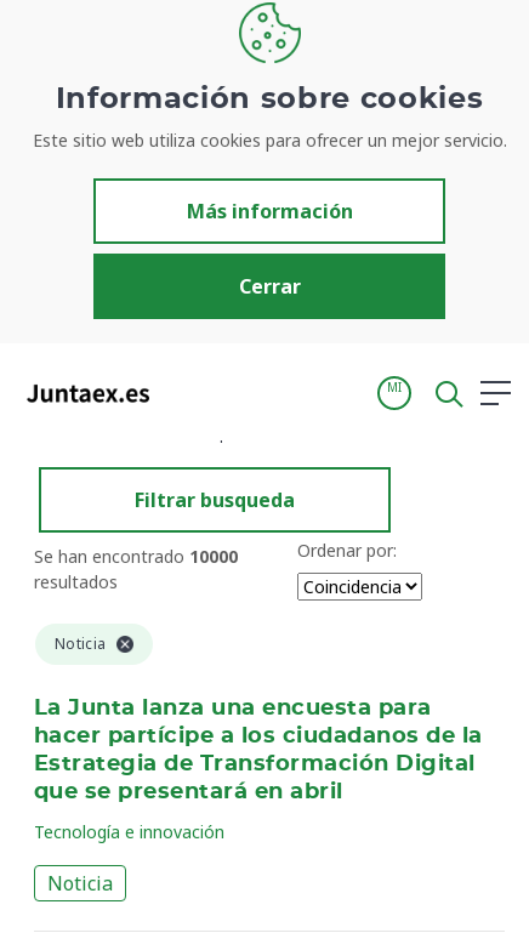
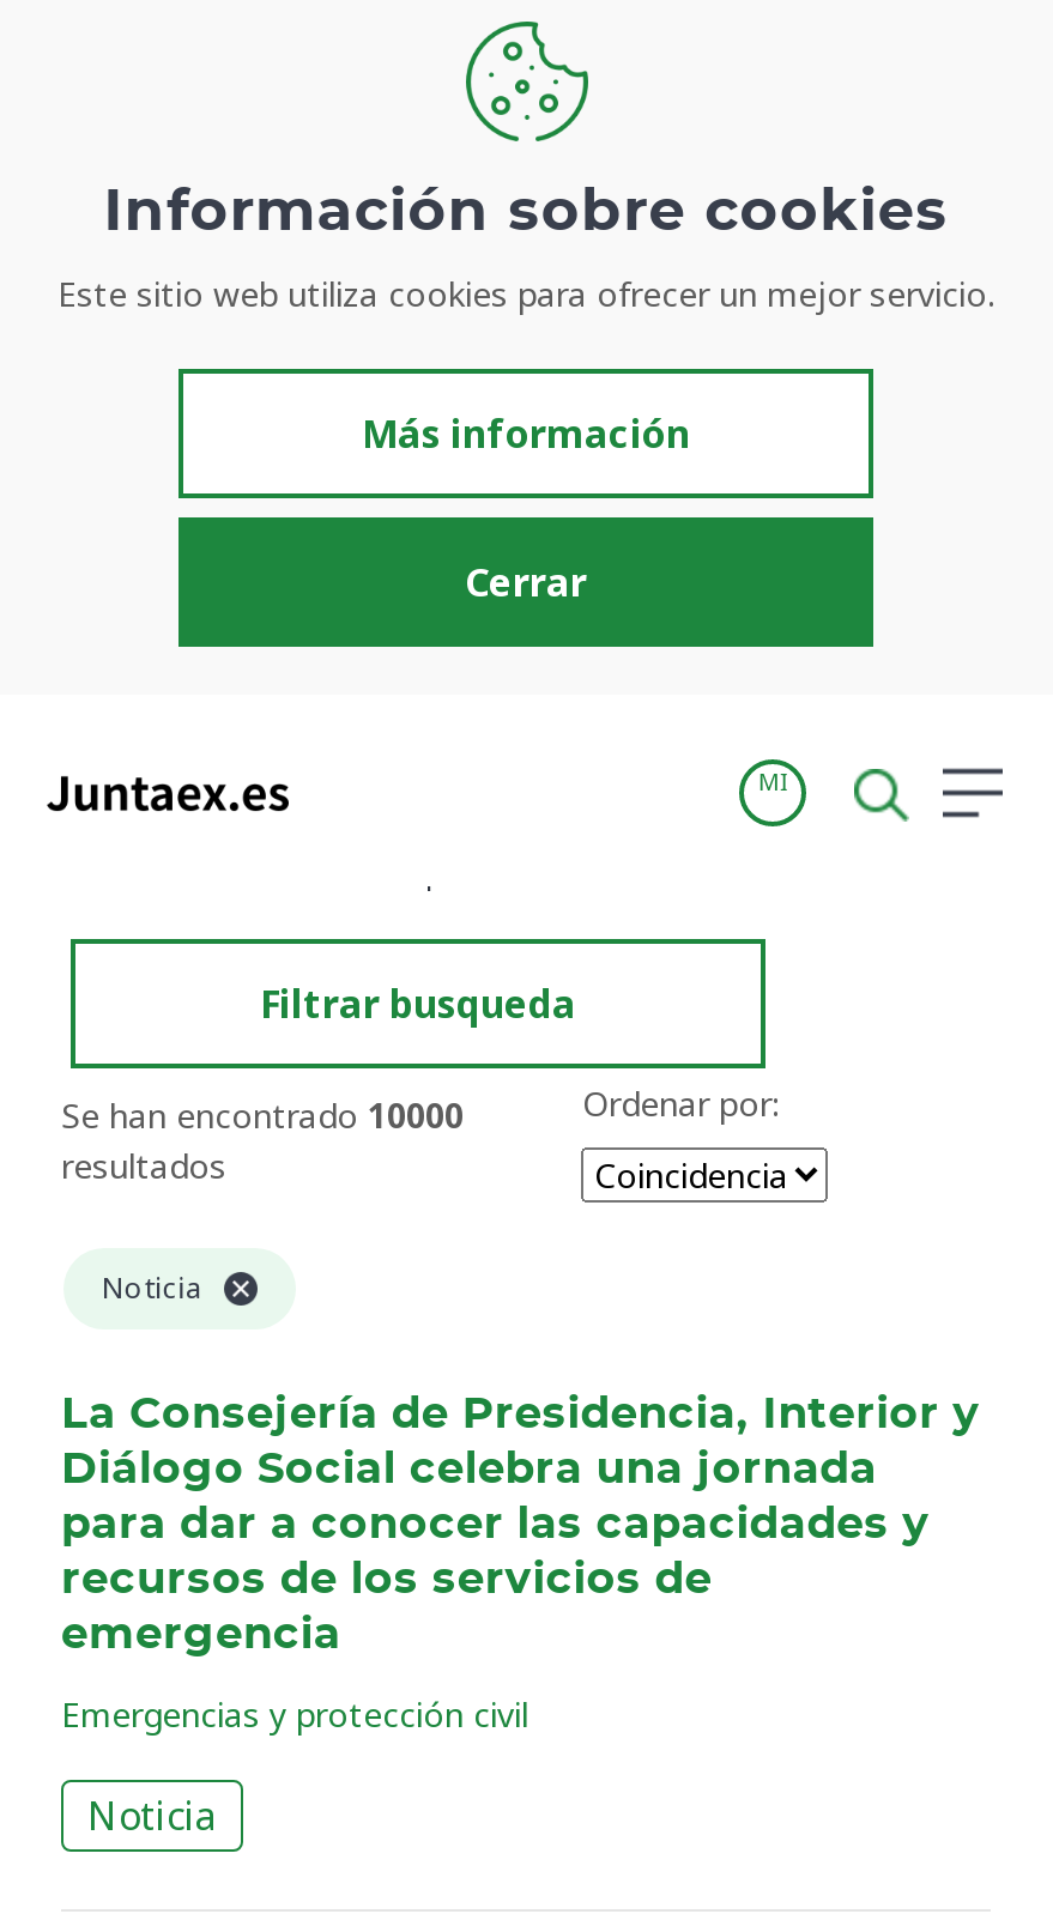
- La Junta lanza una encuesta para
- hacer partícipe a los ciudadanos de la
- Estrategia de Transformación Digital
- que se presentará en abril
+ La Consejería de Presidencia, Interior y
+ Diálogo Social celebra una jornada
+ para dar a conocer las capacidades y
+ recursos de los servicios de
+ emergencia

- Tecnología e innovación
+ Emergencias y protección civil
